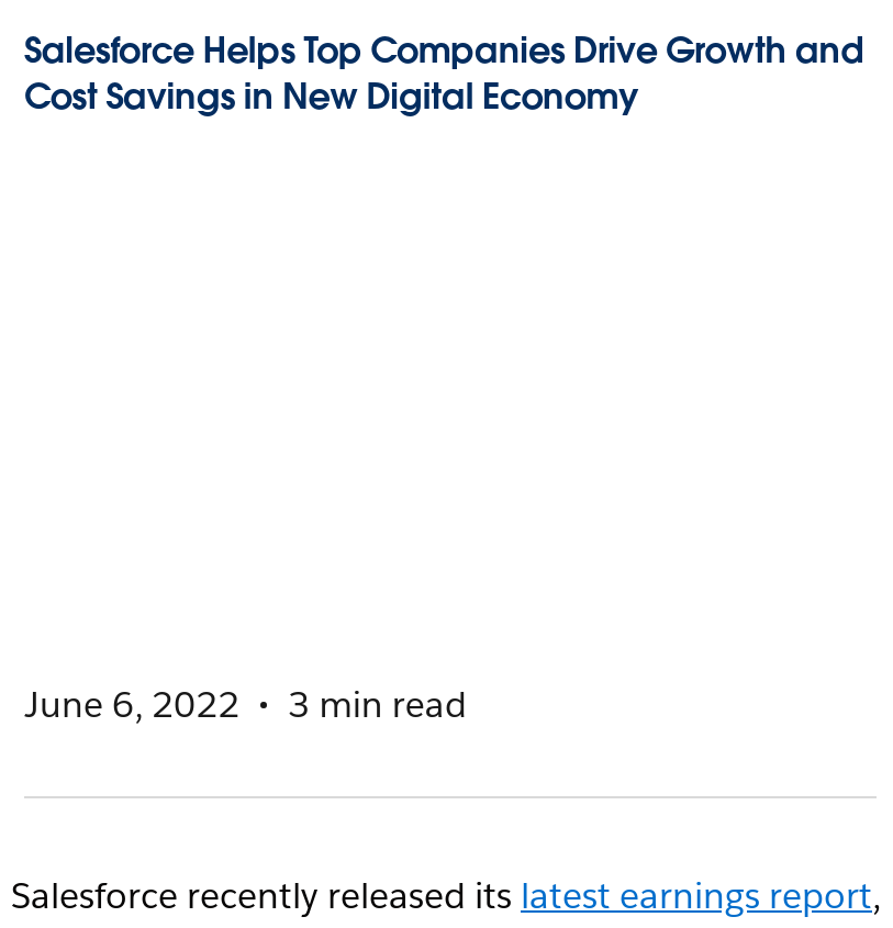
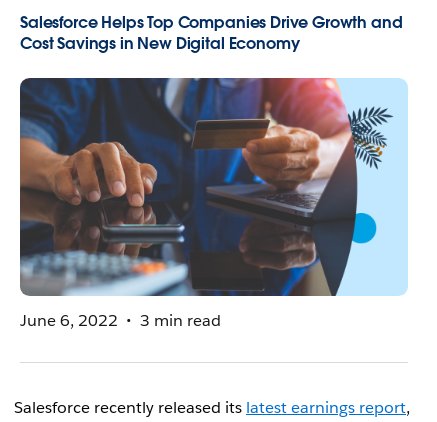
+ [image]
